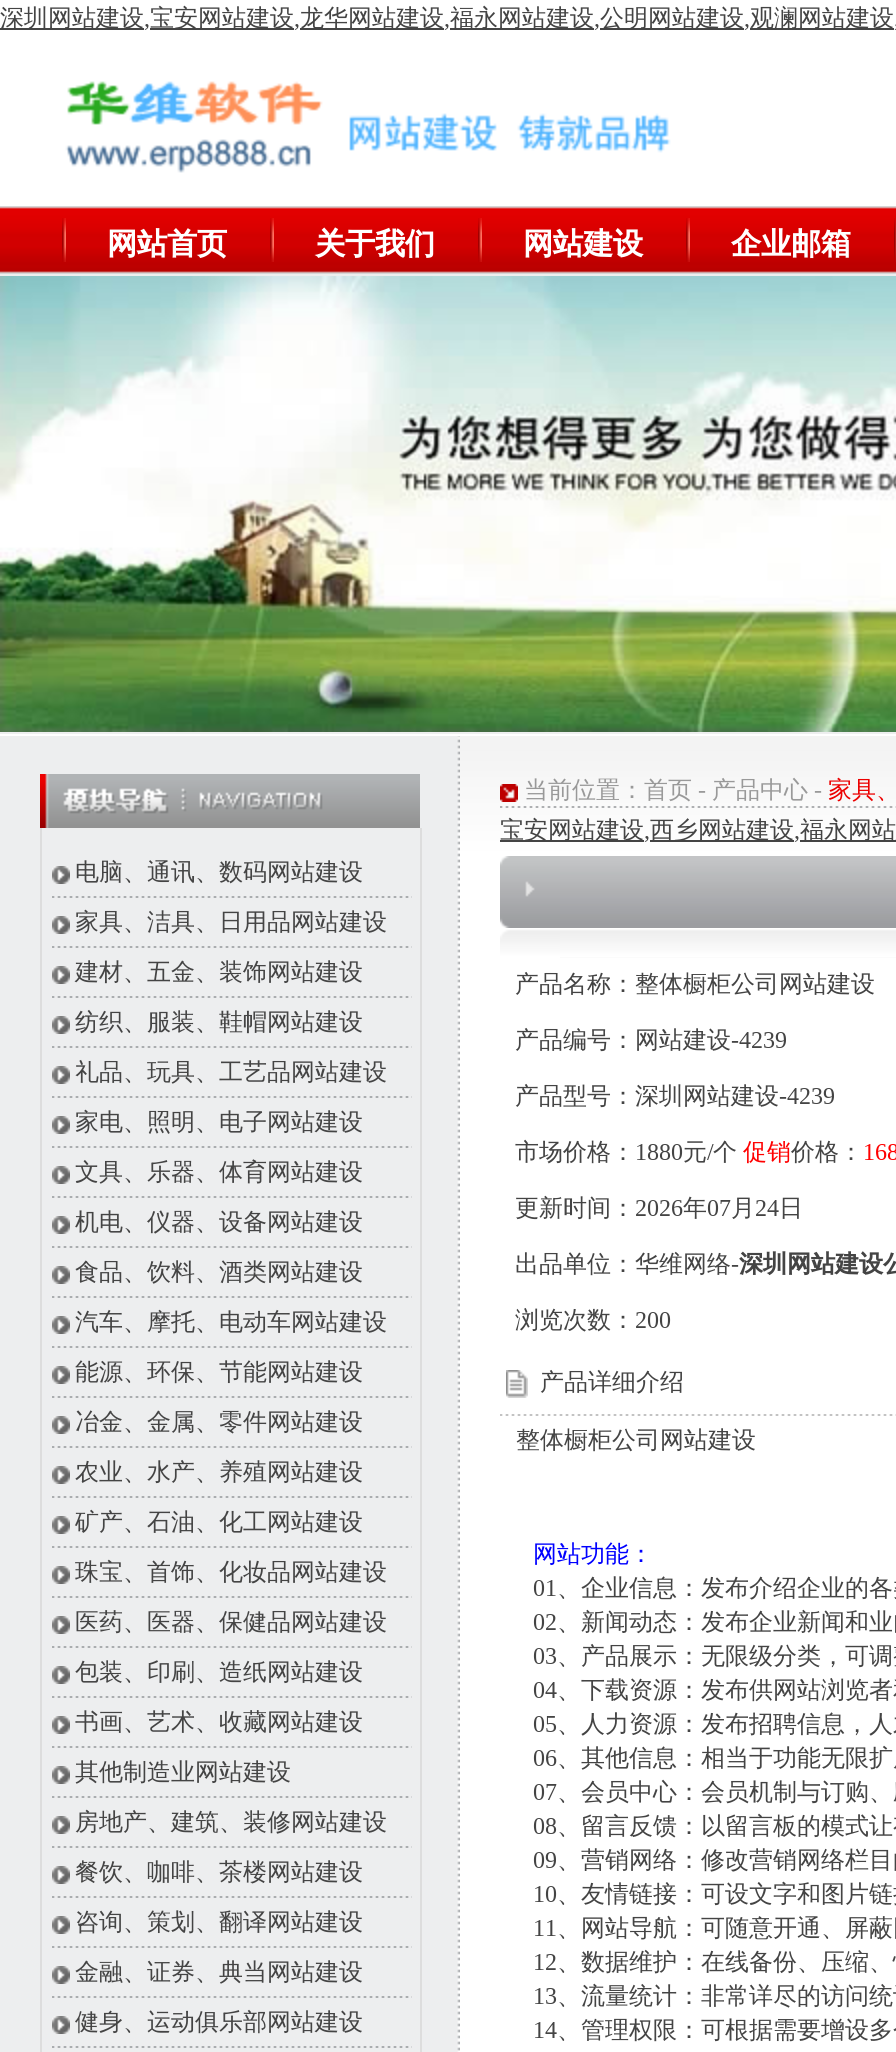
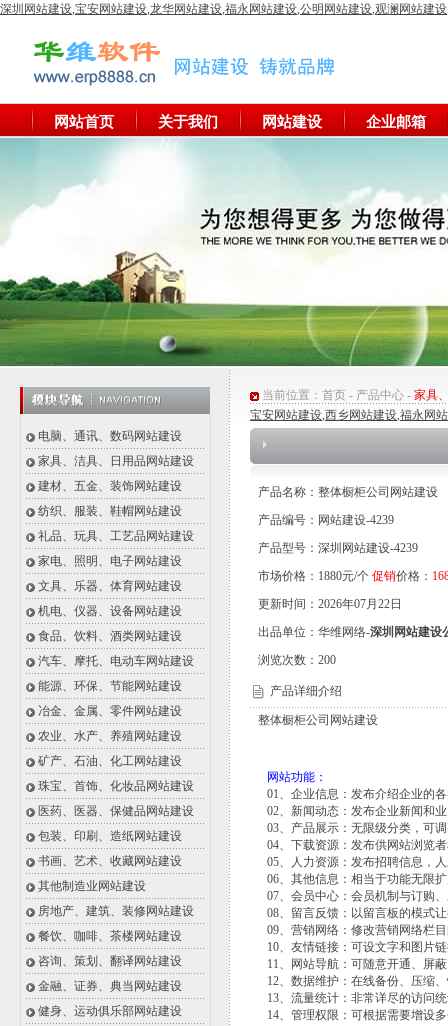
- 更新时间：2026年07月24日
+ 更新时间：2026年07月22日
